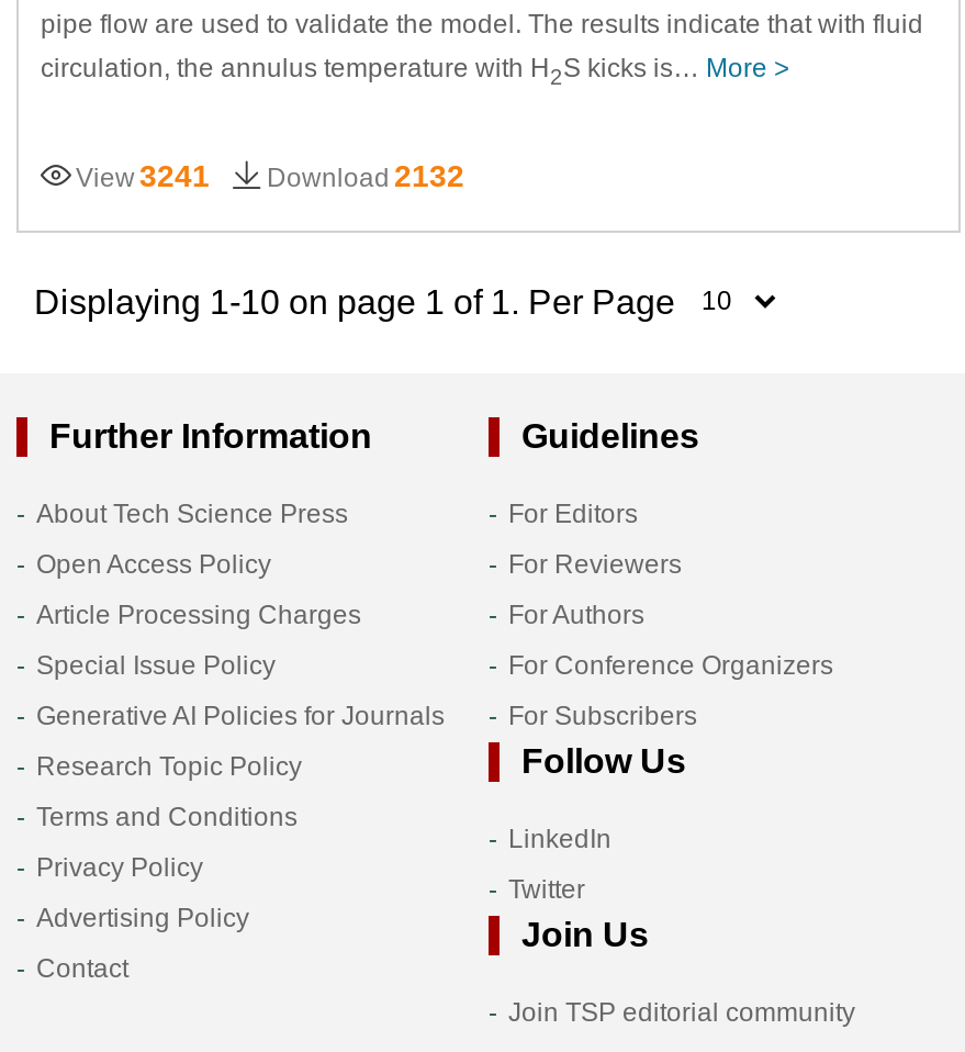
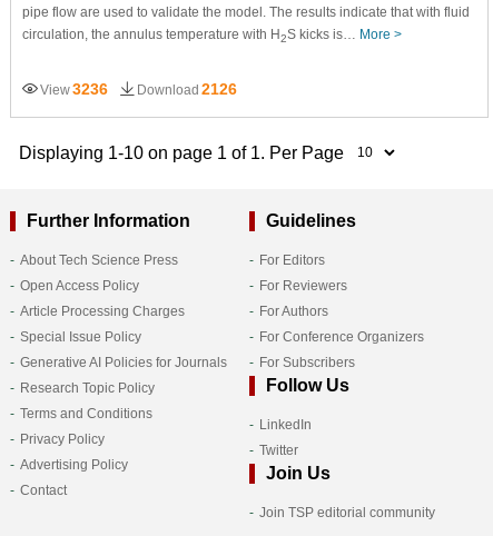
- View 3241
+ View 3236

- Download 2132
+ Download 2126
